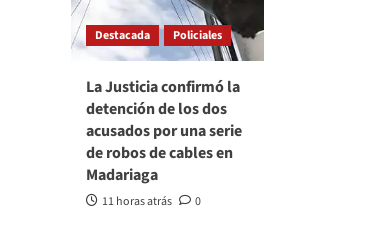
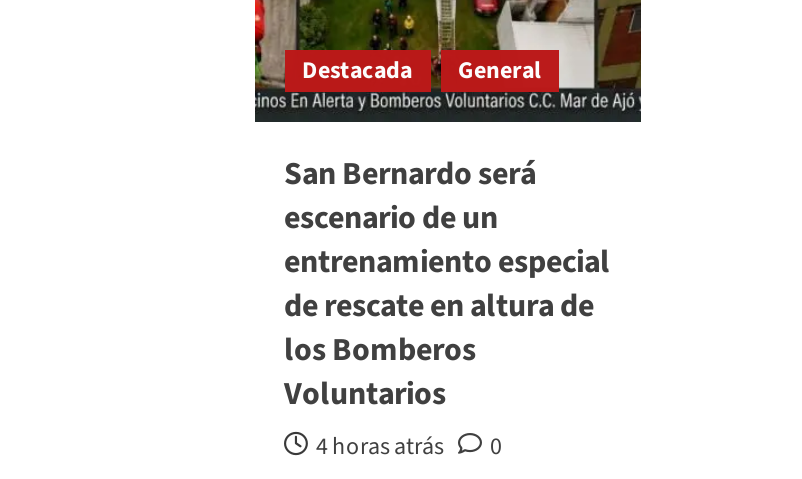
- Policiales
+ General

- La Justicia confirmó la
- detención de los dos
- acusados por una serie
- de robos de cables en
- Madariaga
- 11 horas atrás
+ San Bernardo será
+ escenario de un
+ entrenamiento especial
+ de rescate en altura de
+ los Bomberos
+ Voluntarios
+ 4 horas atrás
